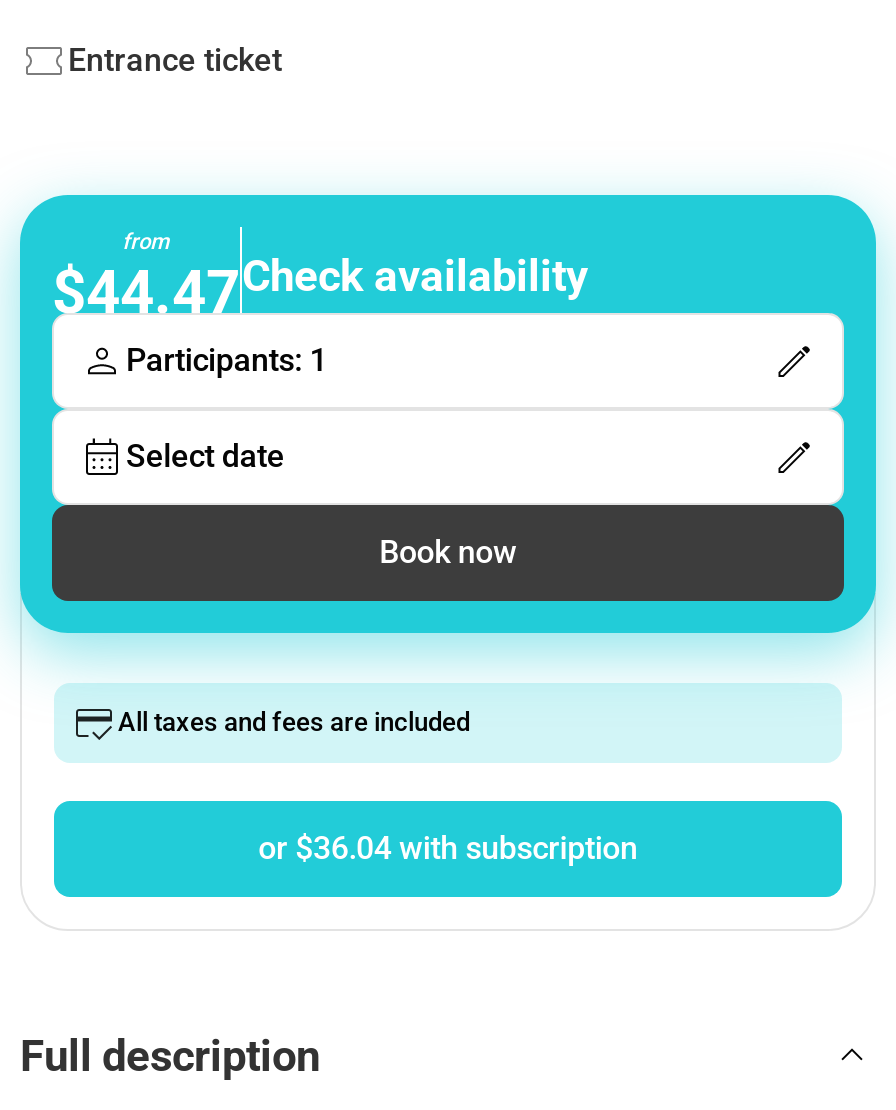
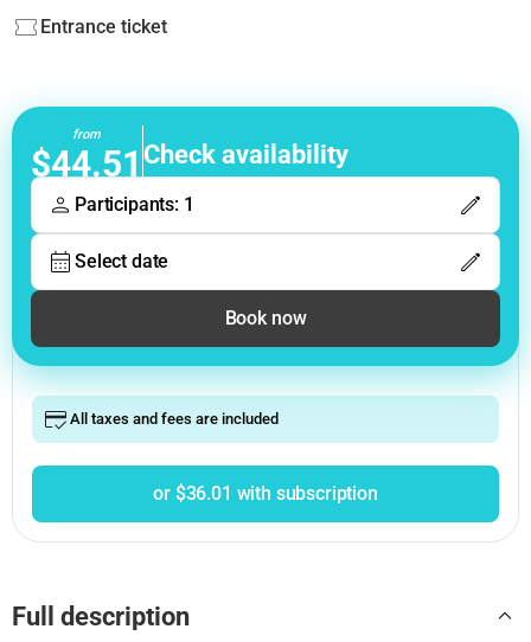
- $44.47Check availability
+ $44.51Check availability

- or $36.04 with subscription
+ or $36.01 with subscription
